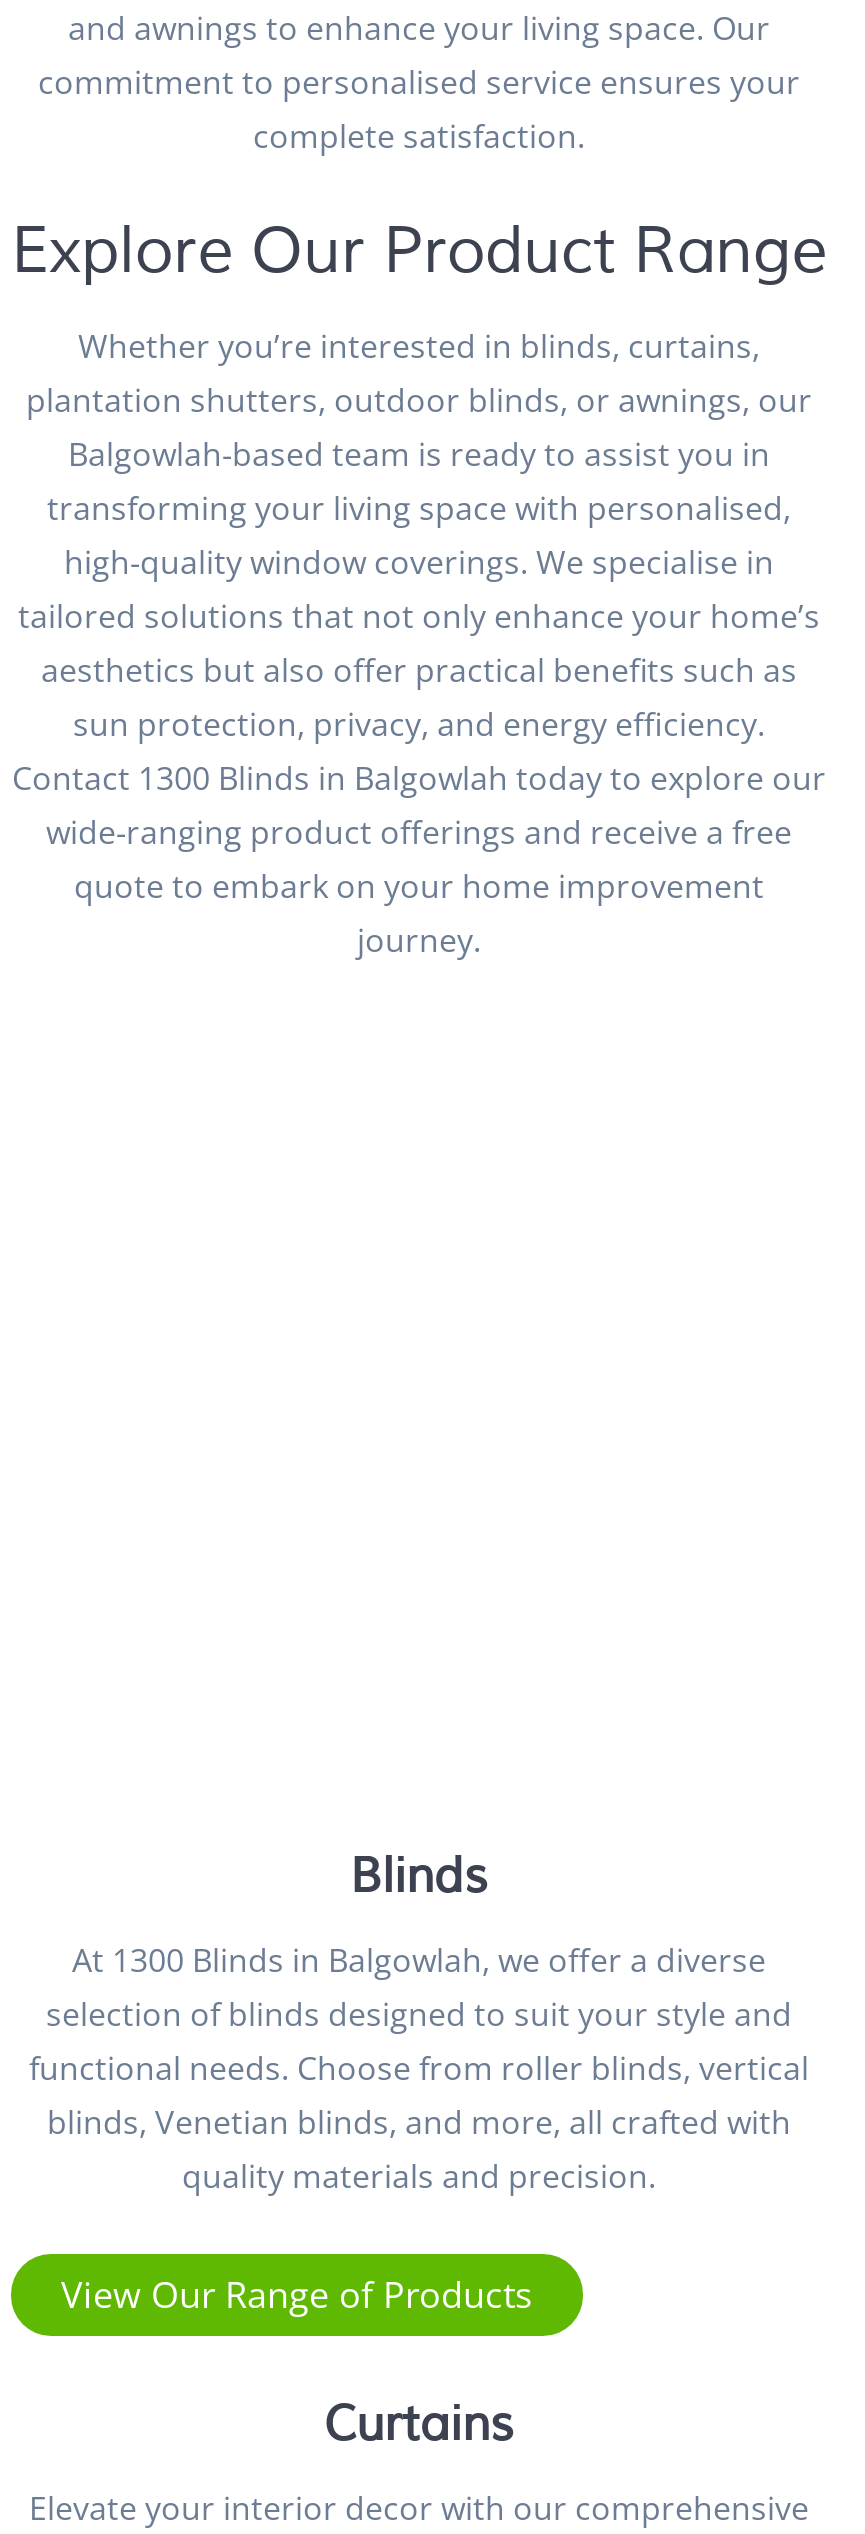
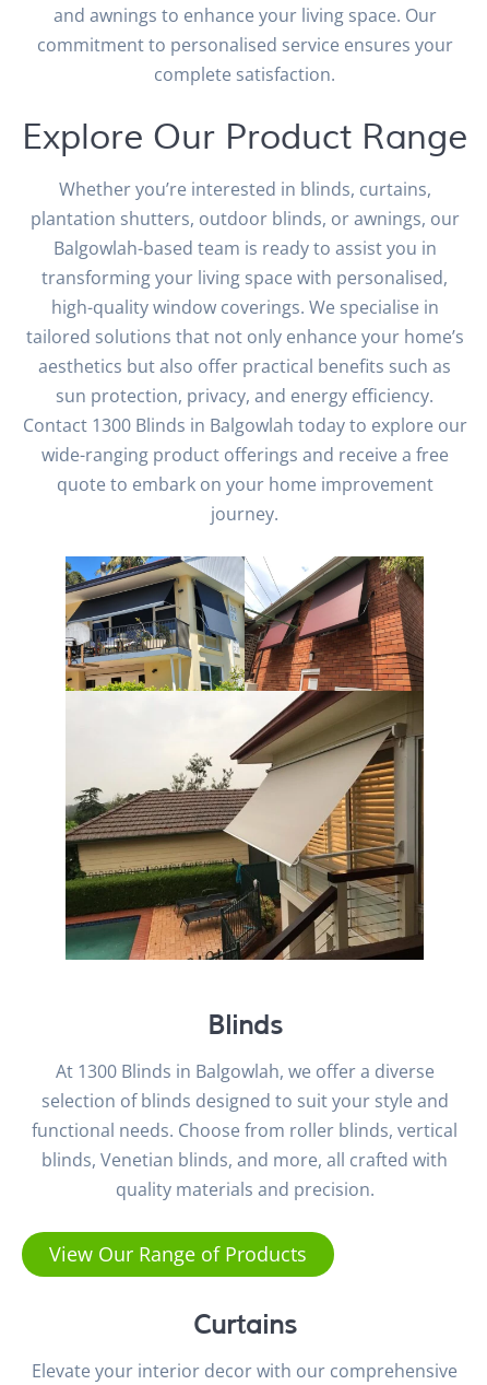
+ [image]
